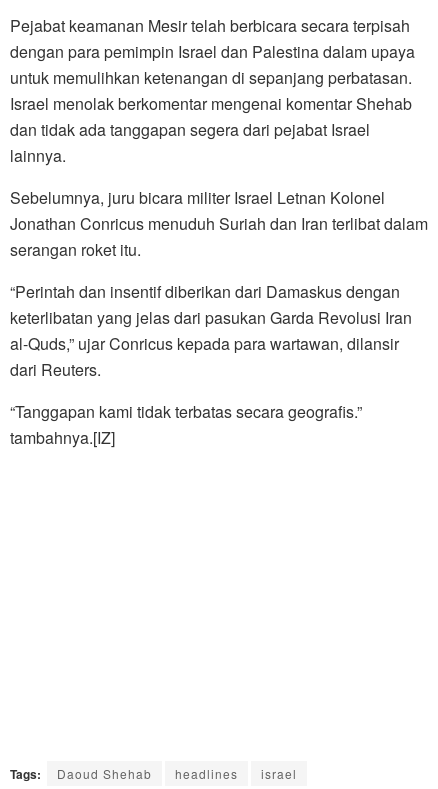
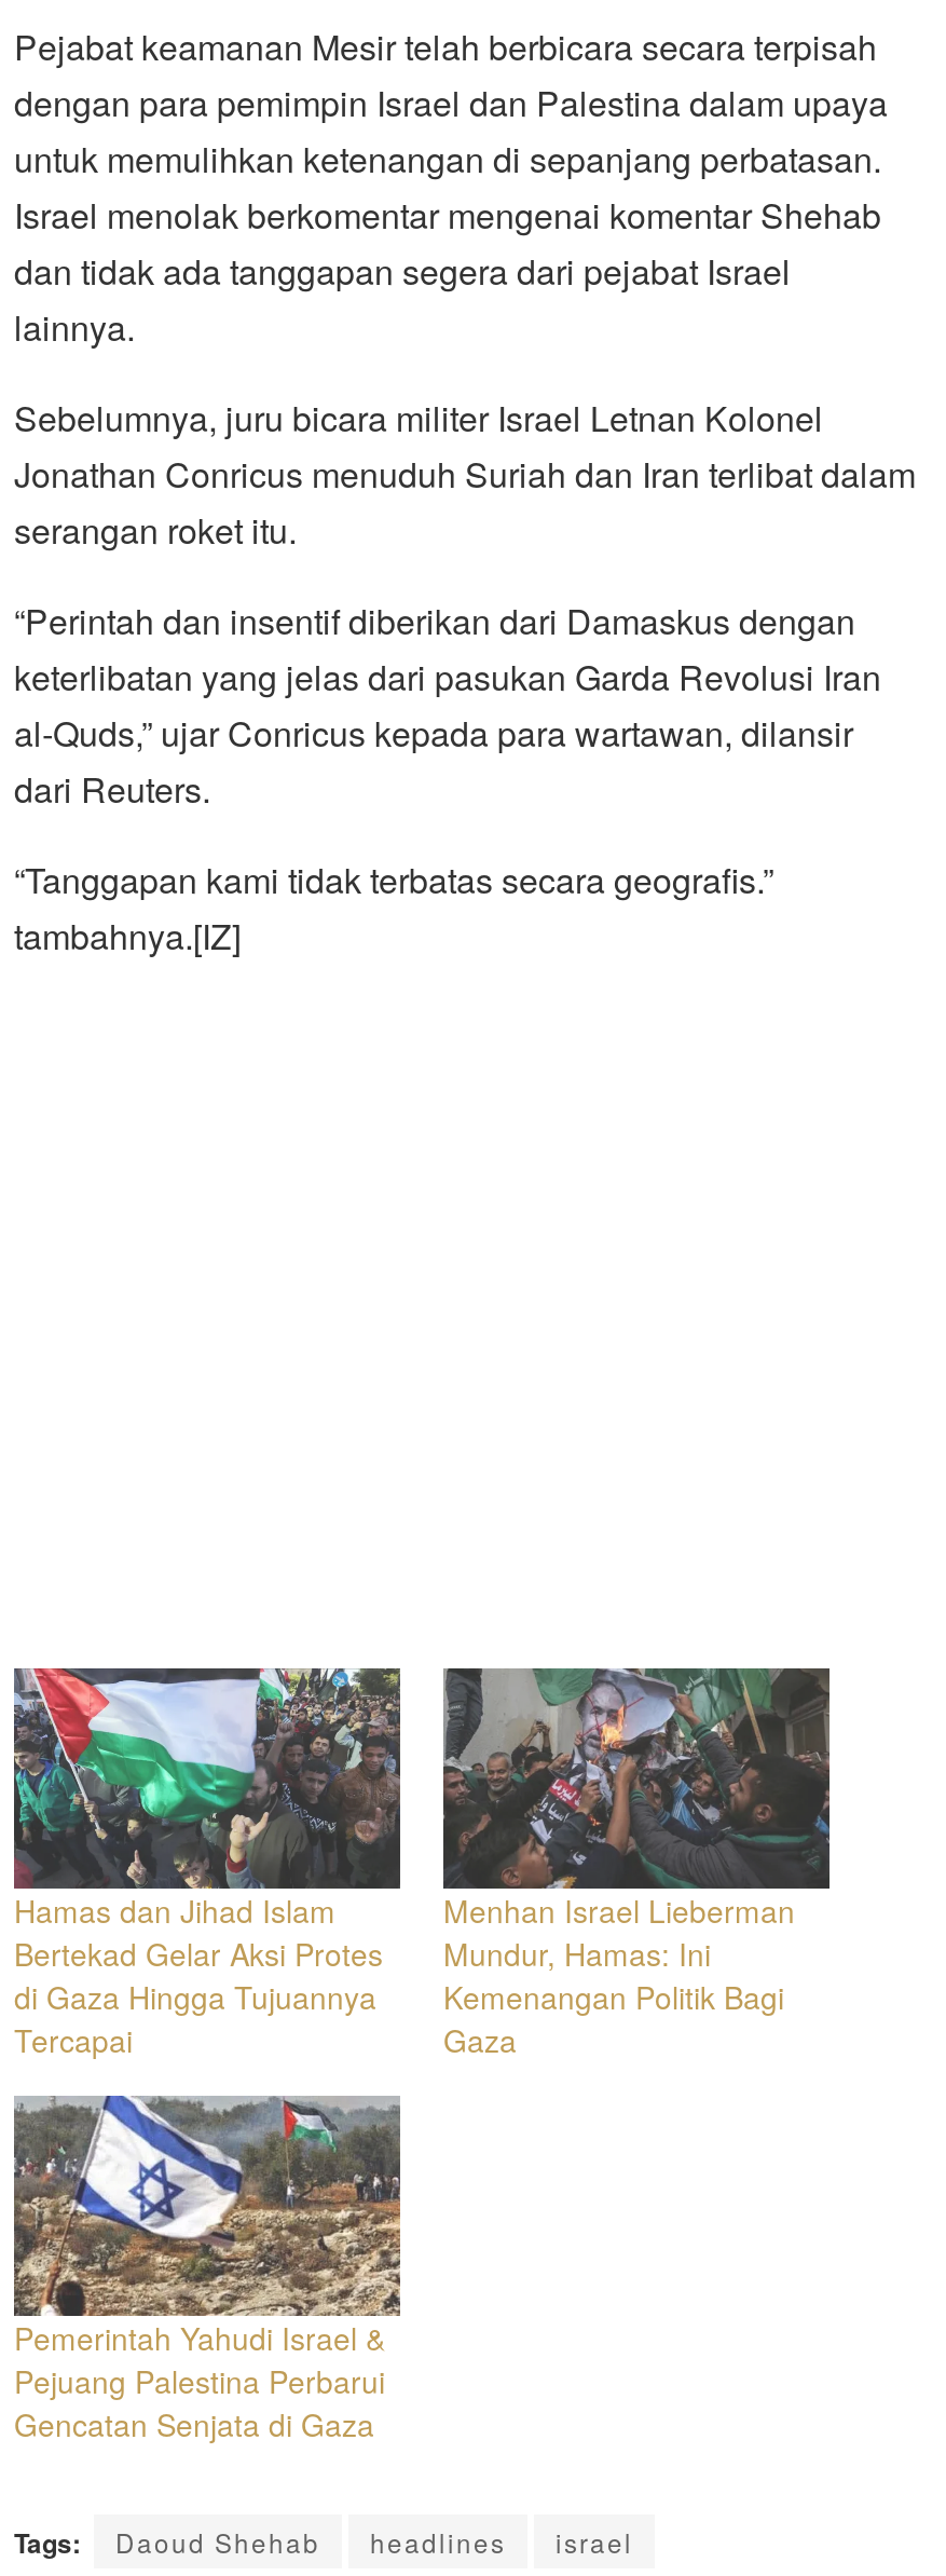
+ [image]
+ Hamas dan Jihad Islam
+ Bertekad Gelar Aksi Protes
+ di Gaza Hingga Tujuannya
+ Tercapai

+ [image]
+ Pemerintah Yahudi Israel &
+ Pejuang Palestina Perbarui
+ Gencatan Senjata di Gaza

+ [image]
+ Menhan Israel Lieberman
+ Mundur, Hamas: Ini
+ Kemenangan Politik Bagi
+ Gaza
